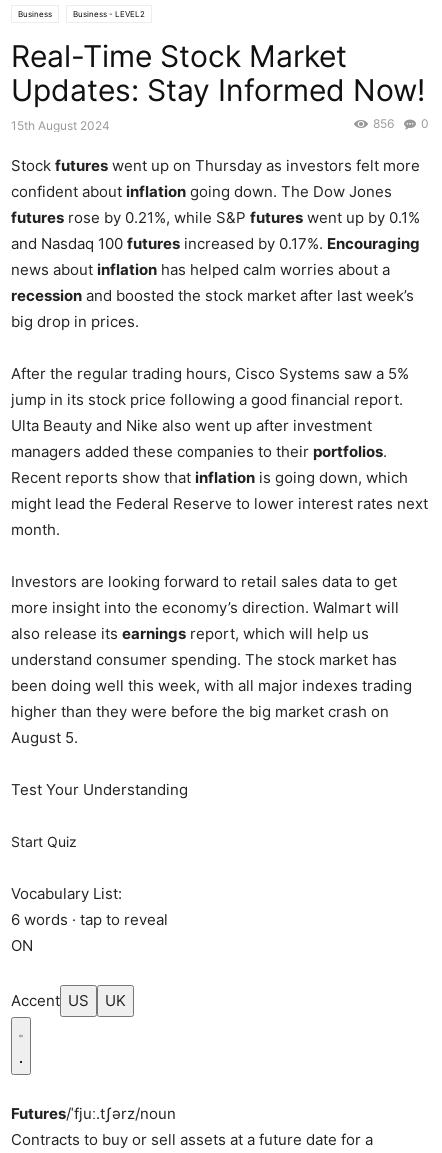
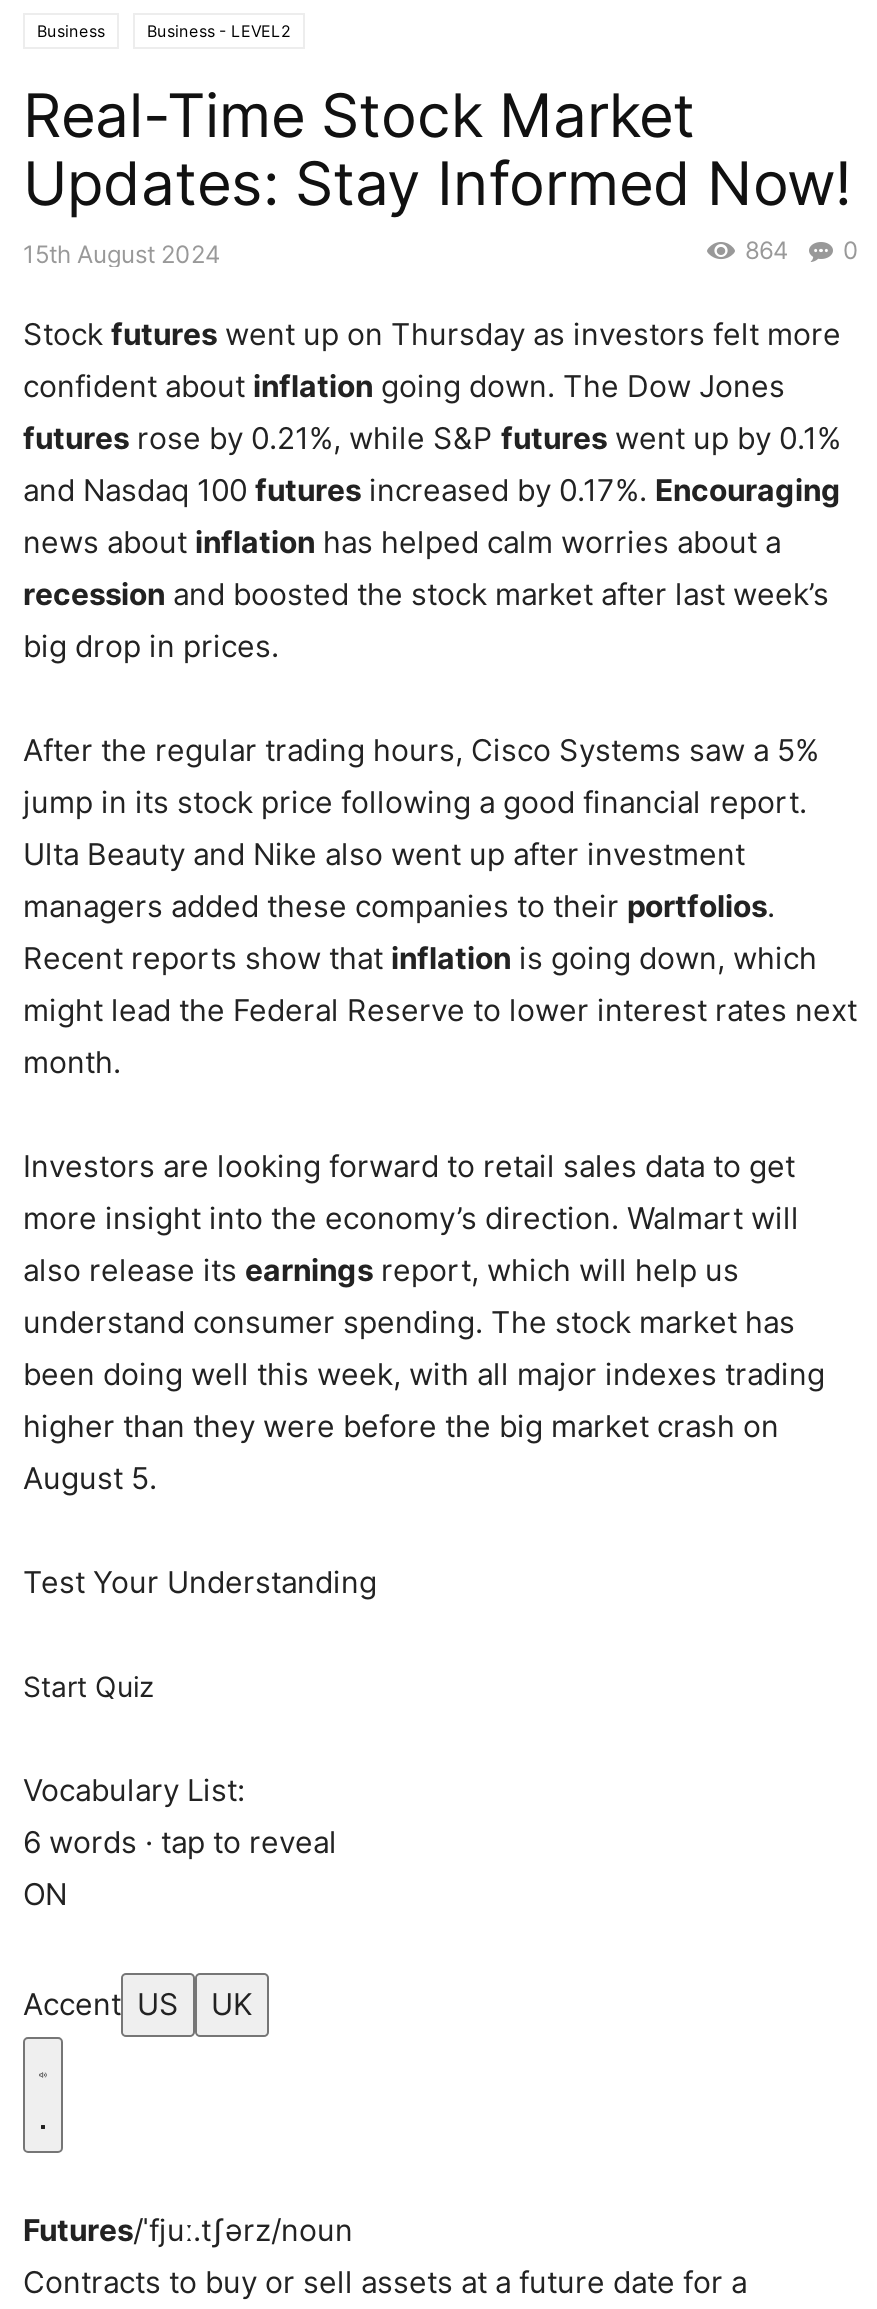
- 856 0
+ 864 0
